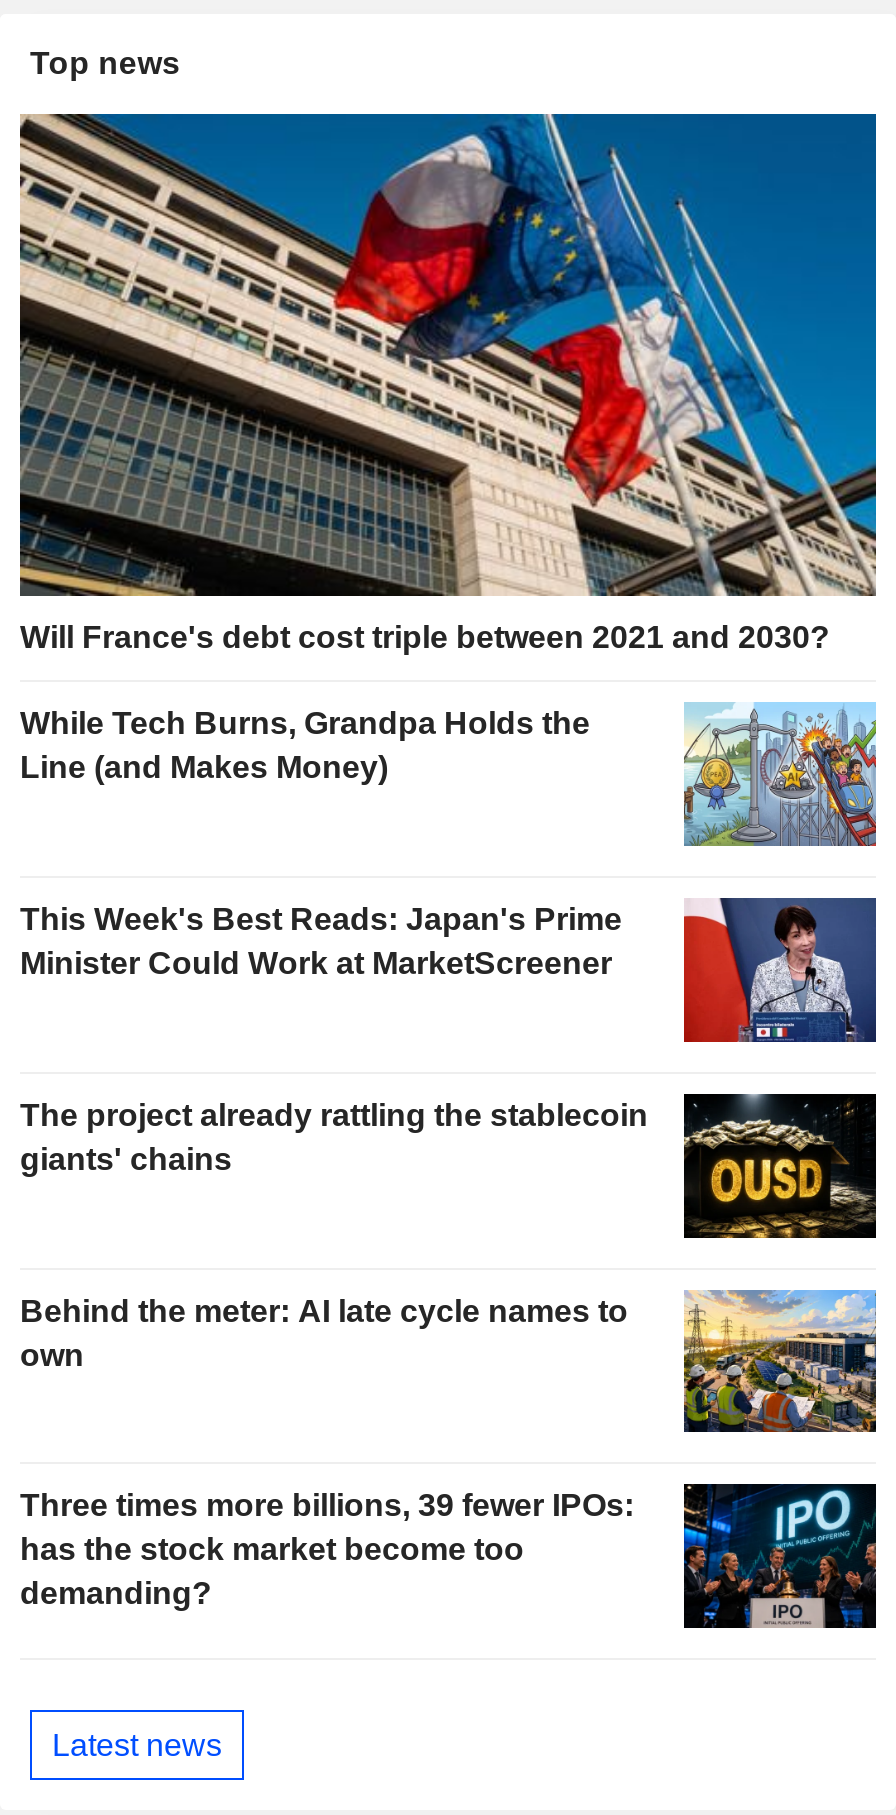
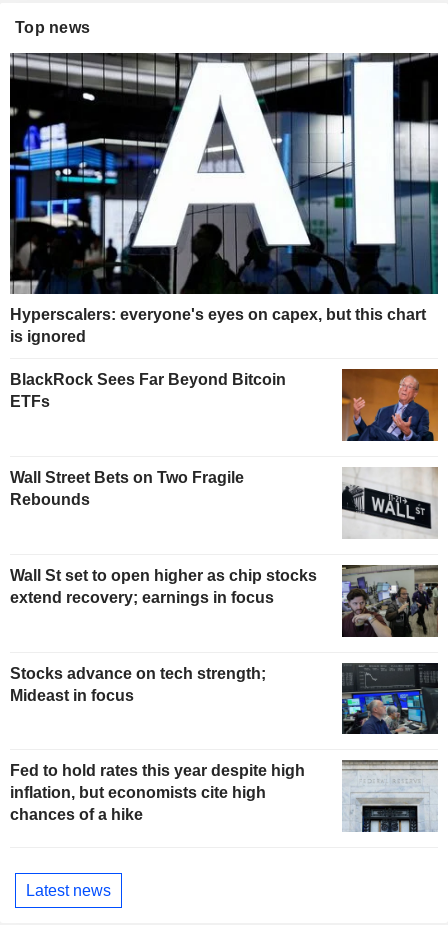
- [image]
- Will France's debt cost triple between 2021 and 2030?
+ [image]
+ Hyperscalers: everyone's eyes on capex, but this chart
+ is ignored

- While Tech Burns, Grandpa Holds the
- Line (and Makes Money)
+ BlackRock Sees Far Beyond Bitcoin
+ ETFs

- [image]
+ [image]

- This Week's Best Reads: Japan's Prime
- Minister Could Work at MarketScreener
+ Wall Street Bets on Two Fragile
+ Rebounds

- [image]
+ [image]

- [image]
- The project already rattling the stablecoin
- giants' chains
+ [image]
+ Wall St set to open higher as chip stocks
+ extend recovery; earnings in focus

- Behind the meter: AI late cycle names to
- own
+ Stocks advance on tech strength;
+ Mideast in focus

- [image]
+ [image]

- [image]
- Three times more billions, 39 fewer IPOs:
- has the stock market become too
- demanding?
+ [image]
+ Fed to hold rates this year despite high
+ inflation, but economists cite high
+ chances of a hike
